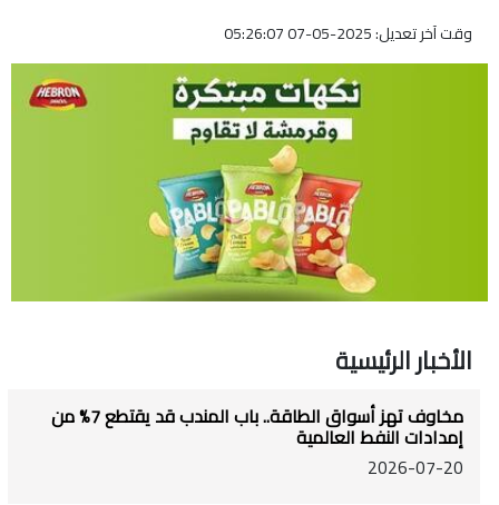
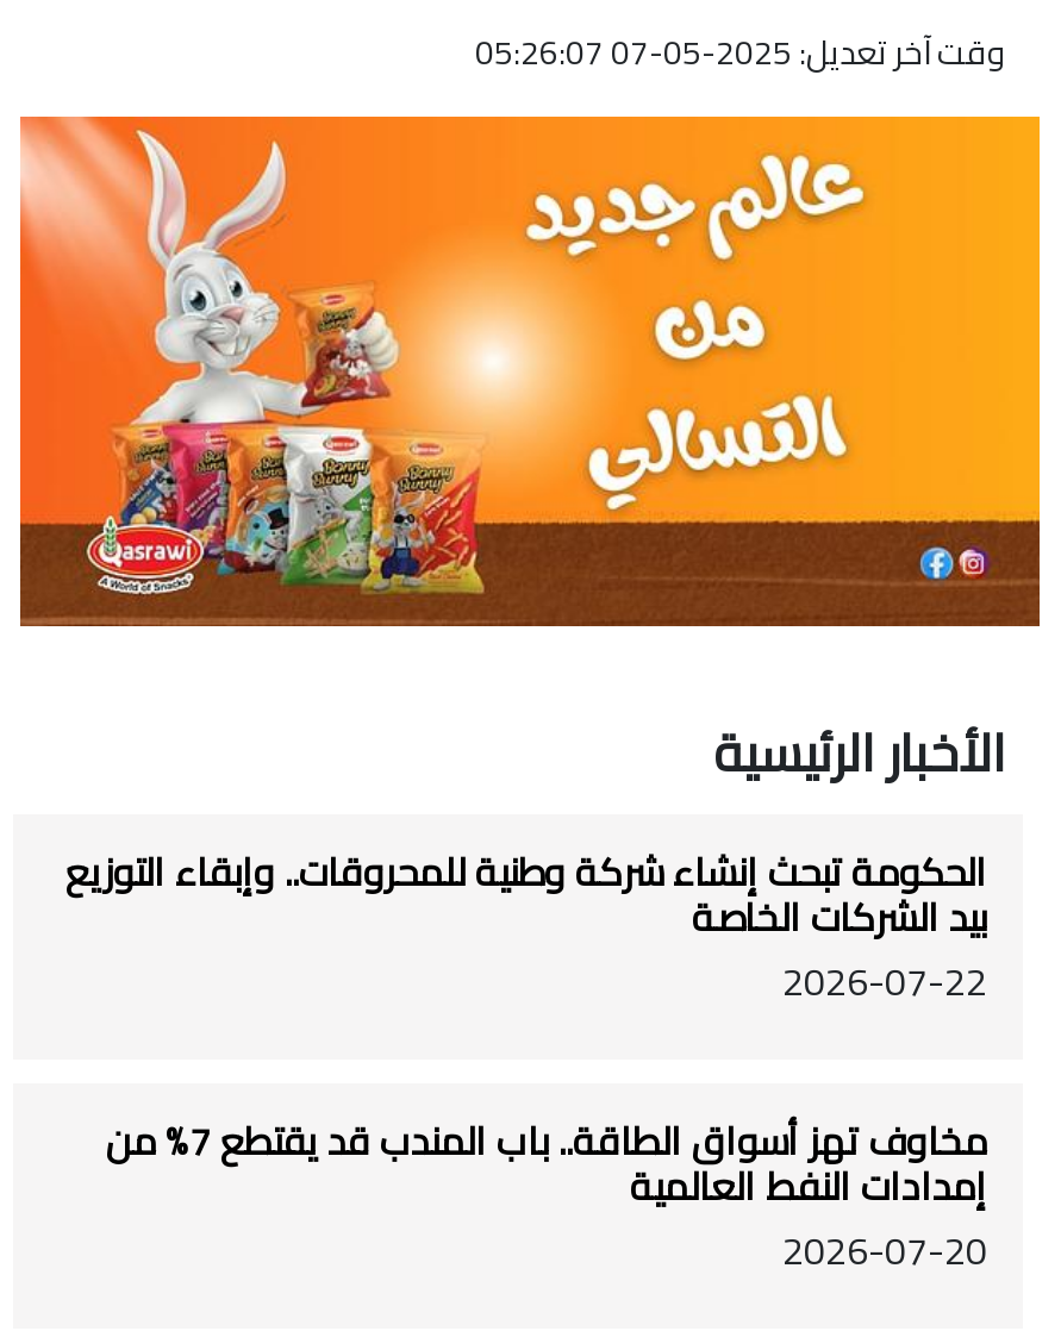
- [image]
+ [image]

+ الحكومة تبحث إنشاء شركة وطنية للمحروقات.. وإبقاء التوزيع
+ بيد الشركات الخاصة
+ 2026-07-22
